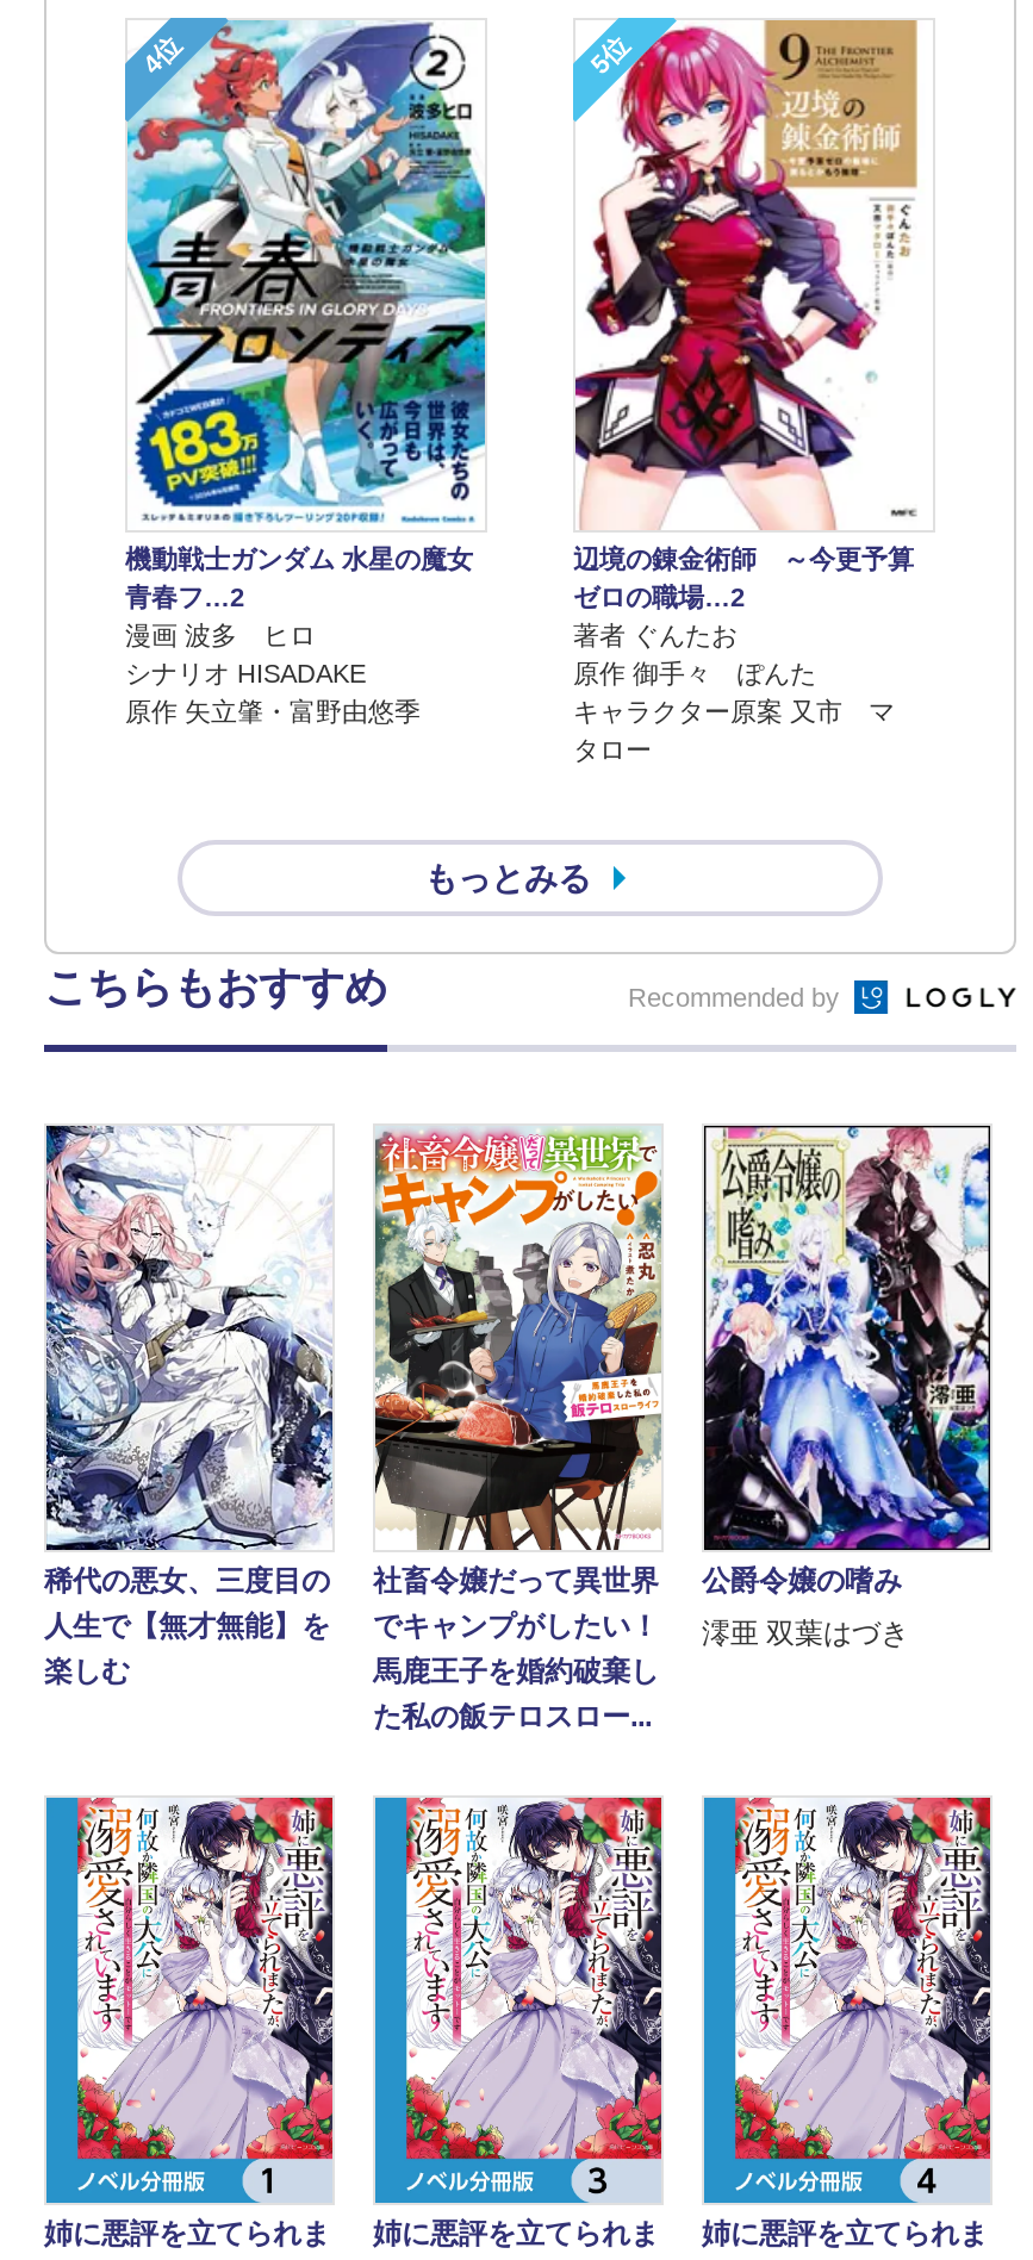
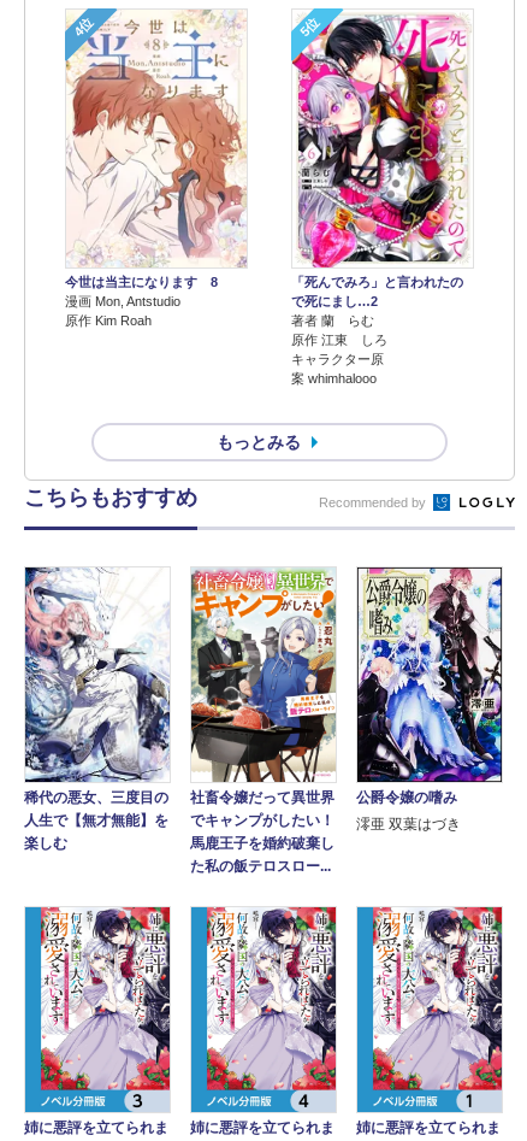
- [image]
- 機動戦士ガンダム 水星の魔女
- 青春フ…2
- 漫画 波多 ヒロ
- シナリオ HISADAKE
- 原作 矢立肇・富野由悠季
+ [image]
+ 今世は当主になります 8
+ 漫画 Mon, Antstudio
+ 原作 Kim Roah

- [image]
- 辺境の錬金術師 ～今更予算
- ゼロの職場…2
- 著者 ぐんたお
- 原作 御手々 ぽんた
- キャラクター原案 又市 マ
- タロー
+ [image]
+ 「死んでみろ」と言われたの
+ で死にまし…2
+ 著者 蘭 らむ
+ 原作 江東 しろ
+ キャラクター原
+ 案 whimhalooo
